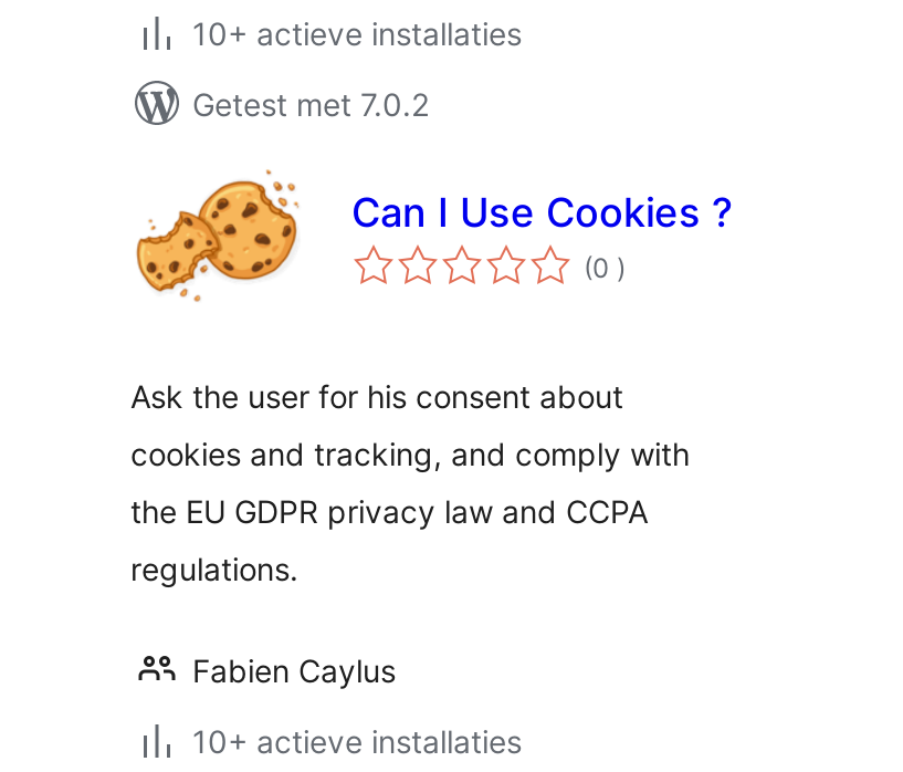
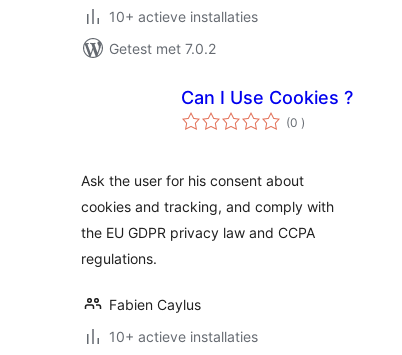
- [image]
